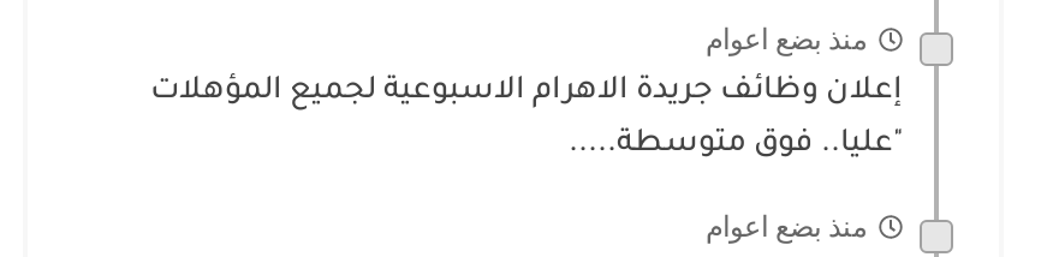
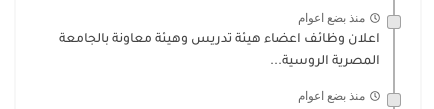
- إعلان وظائف جريدة الاهرام الاسبوعية لجميع المؤهلات
+ اعلان وظائف اعضاء هيئة تدريس وهيئة معاونة بالجامعة

- "عليا.. فوق متوسطة.....
+ المصرية الروسية...
